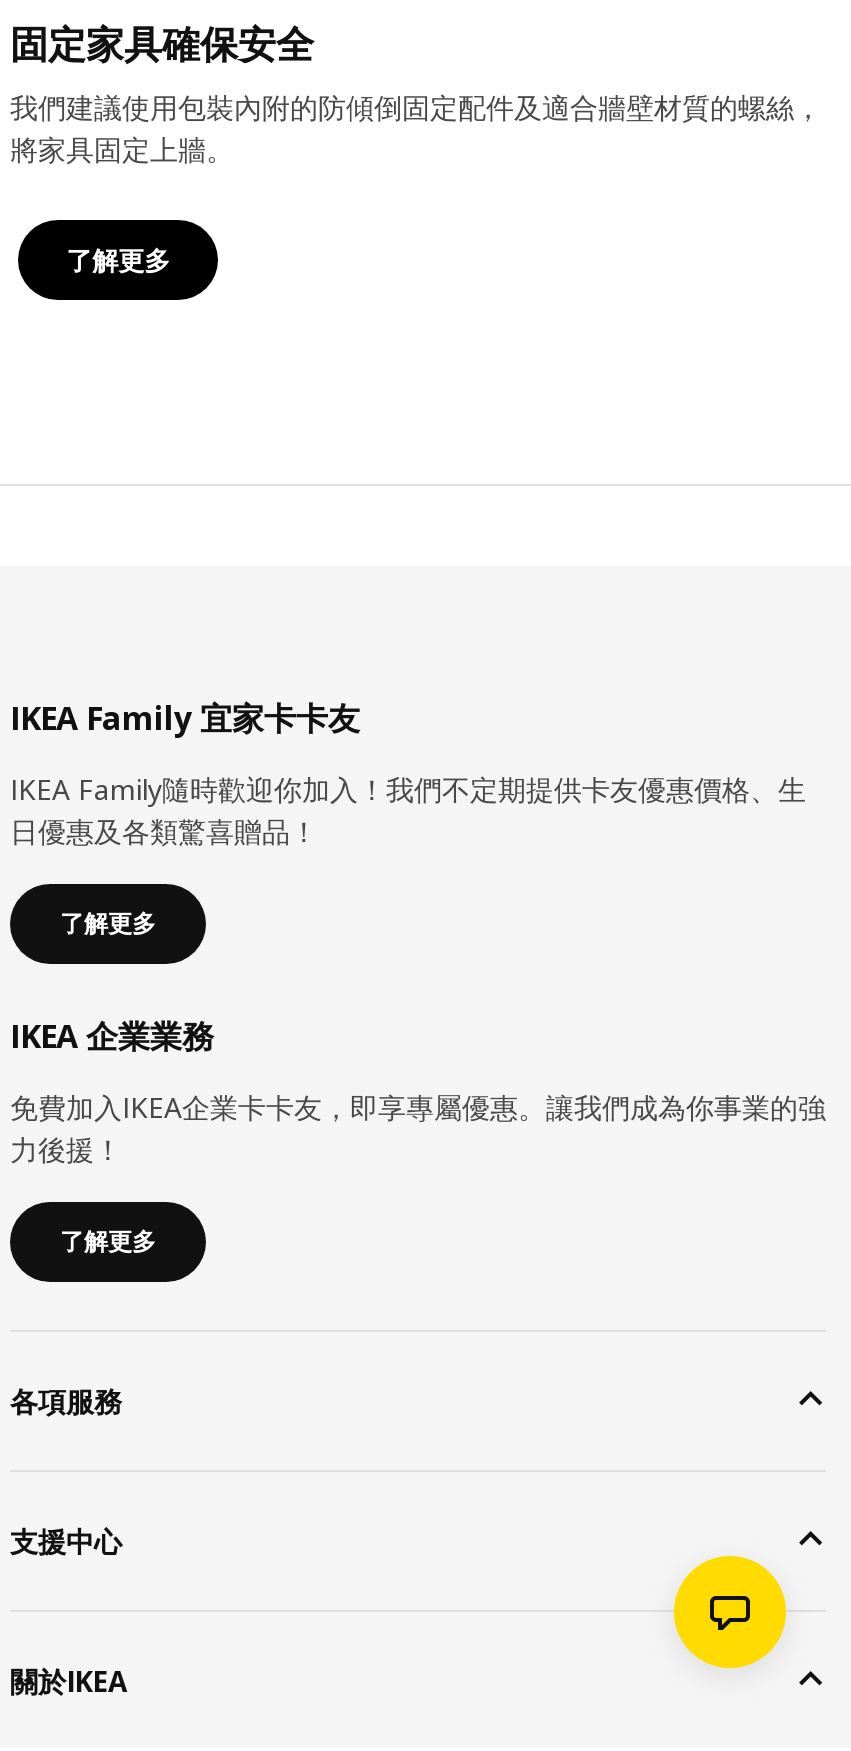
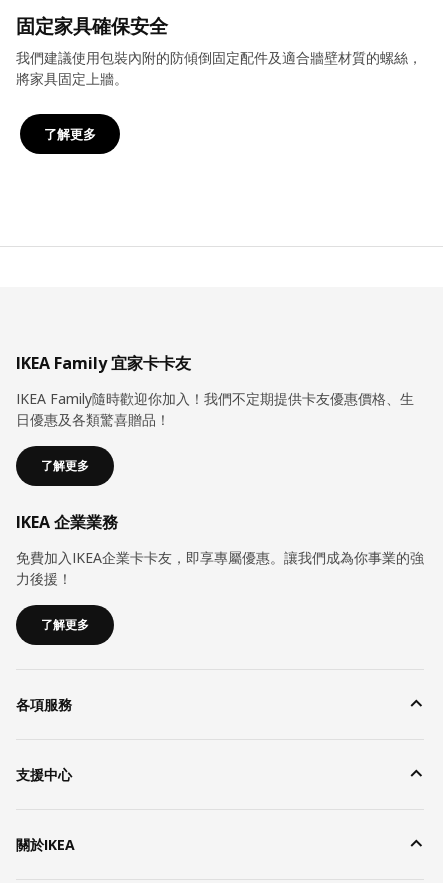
- [image]
